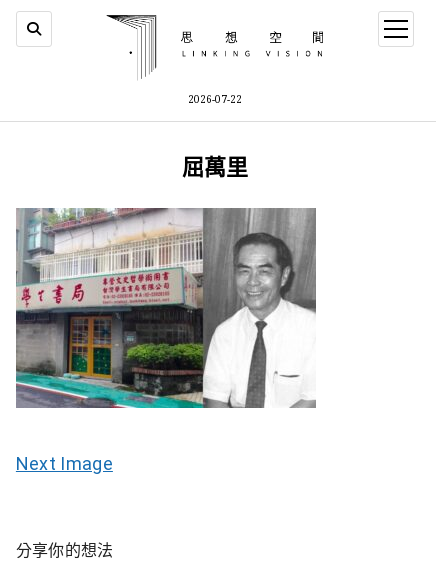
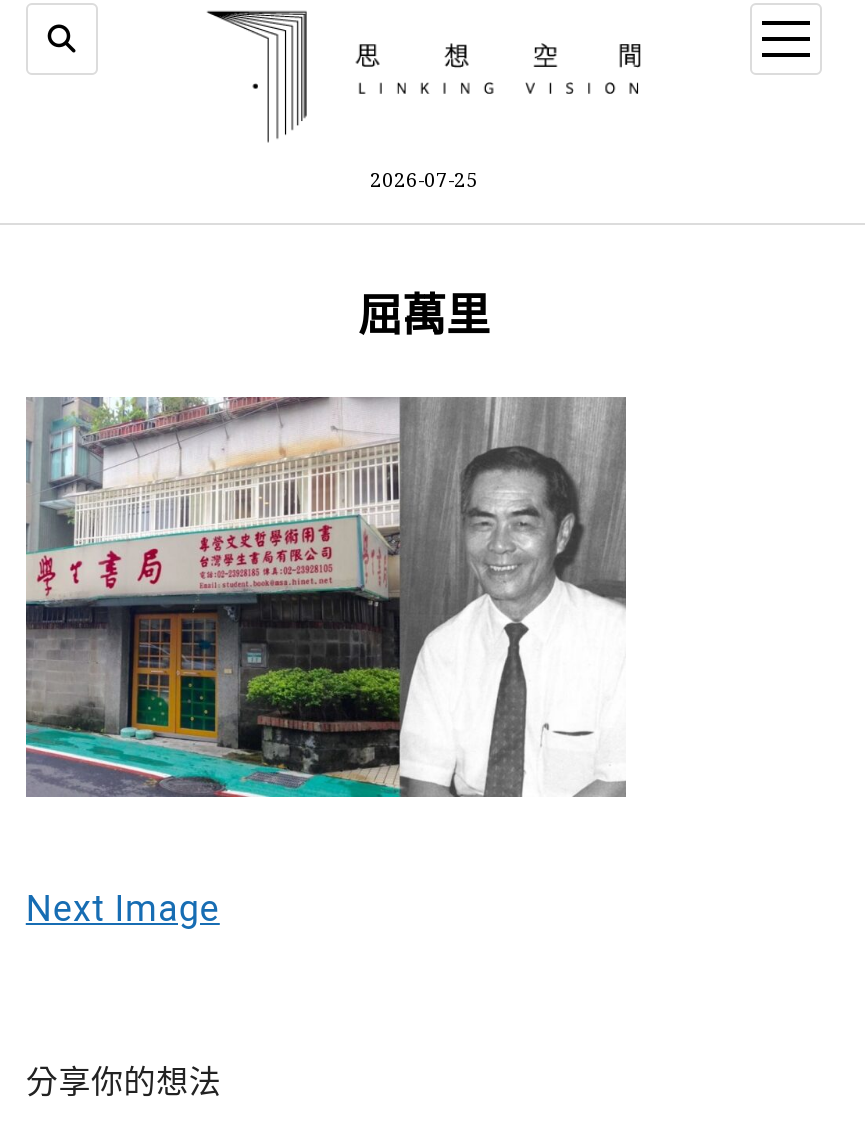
- 2026-07-22
+ 2026-07-25
